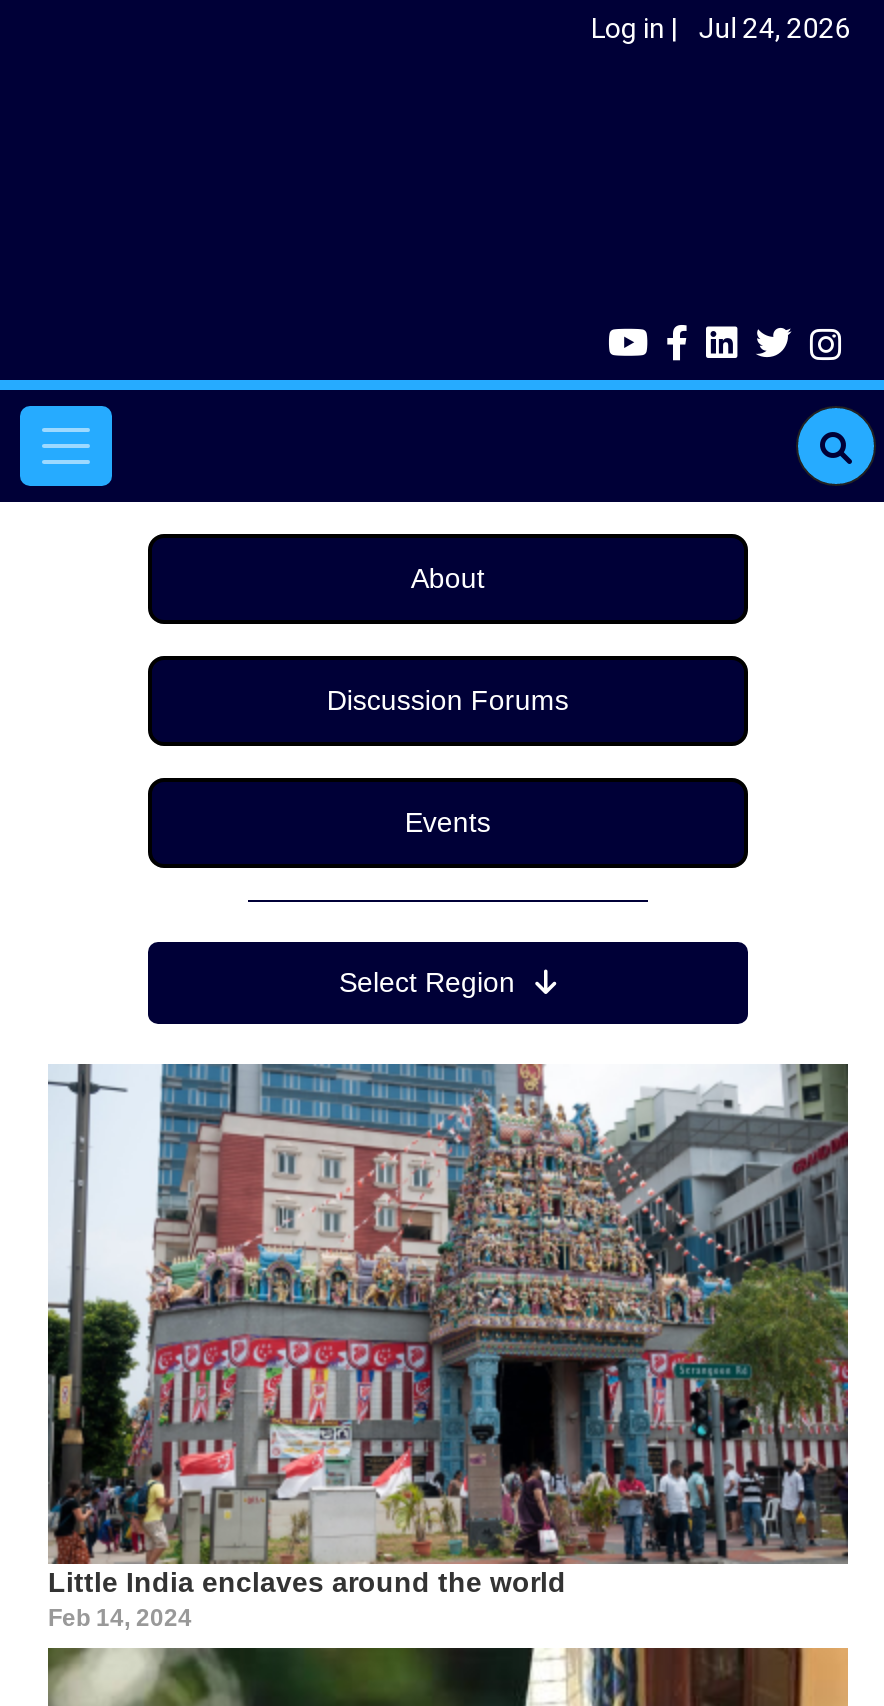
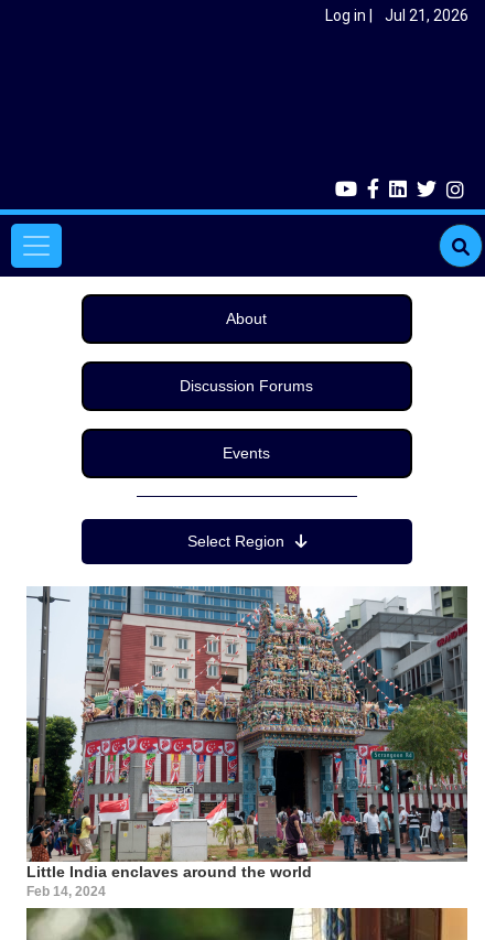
- Log in Jul 24, 2026
+ Log in Jul 21, 2026
